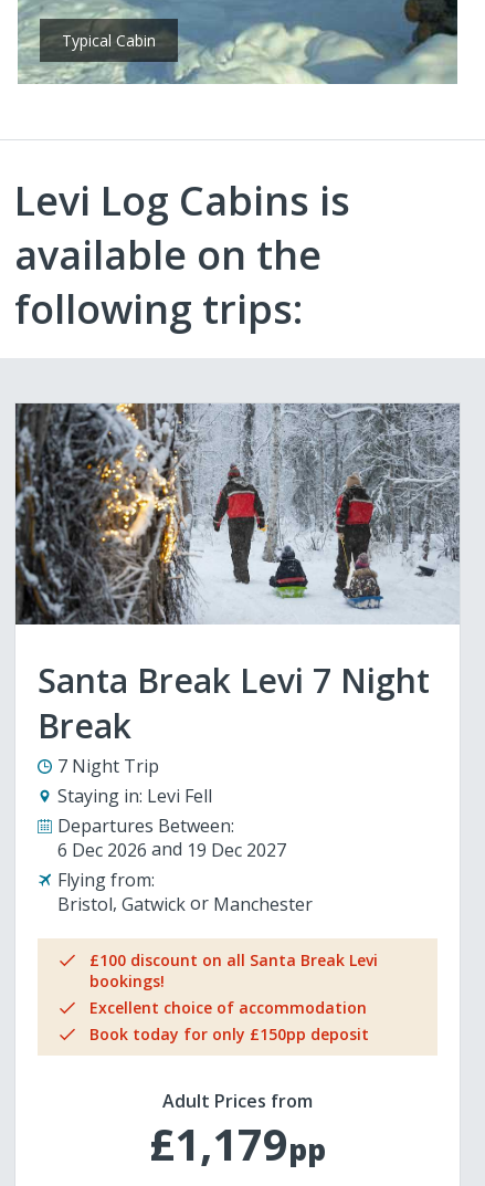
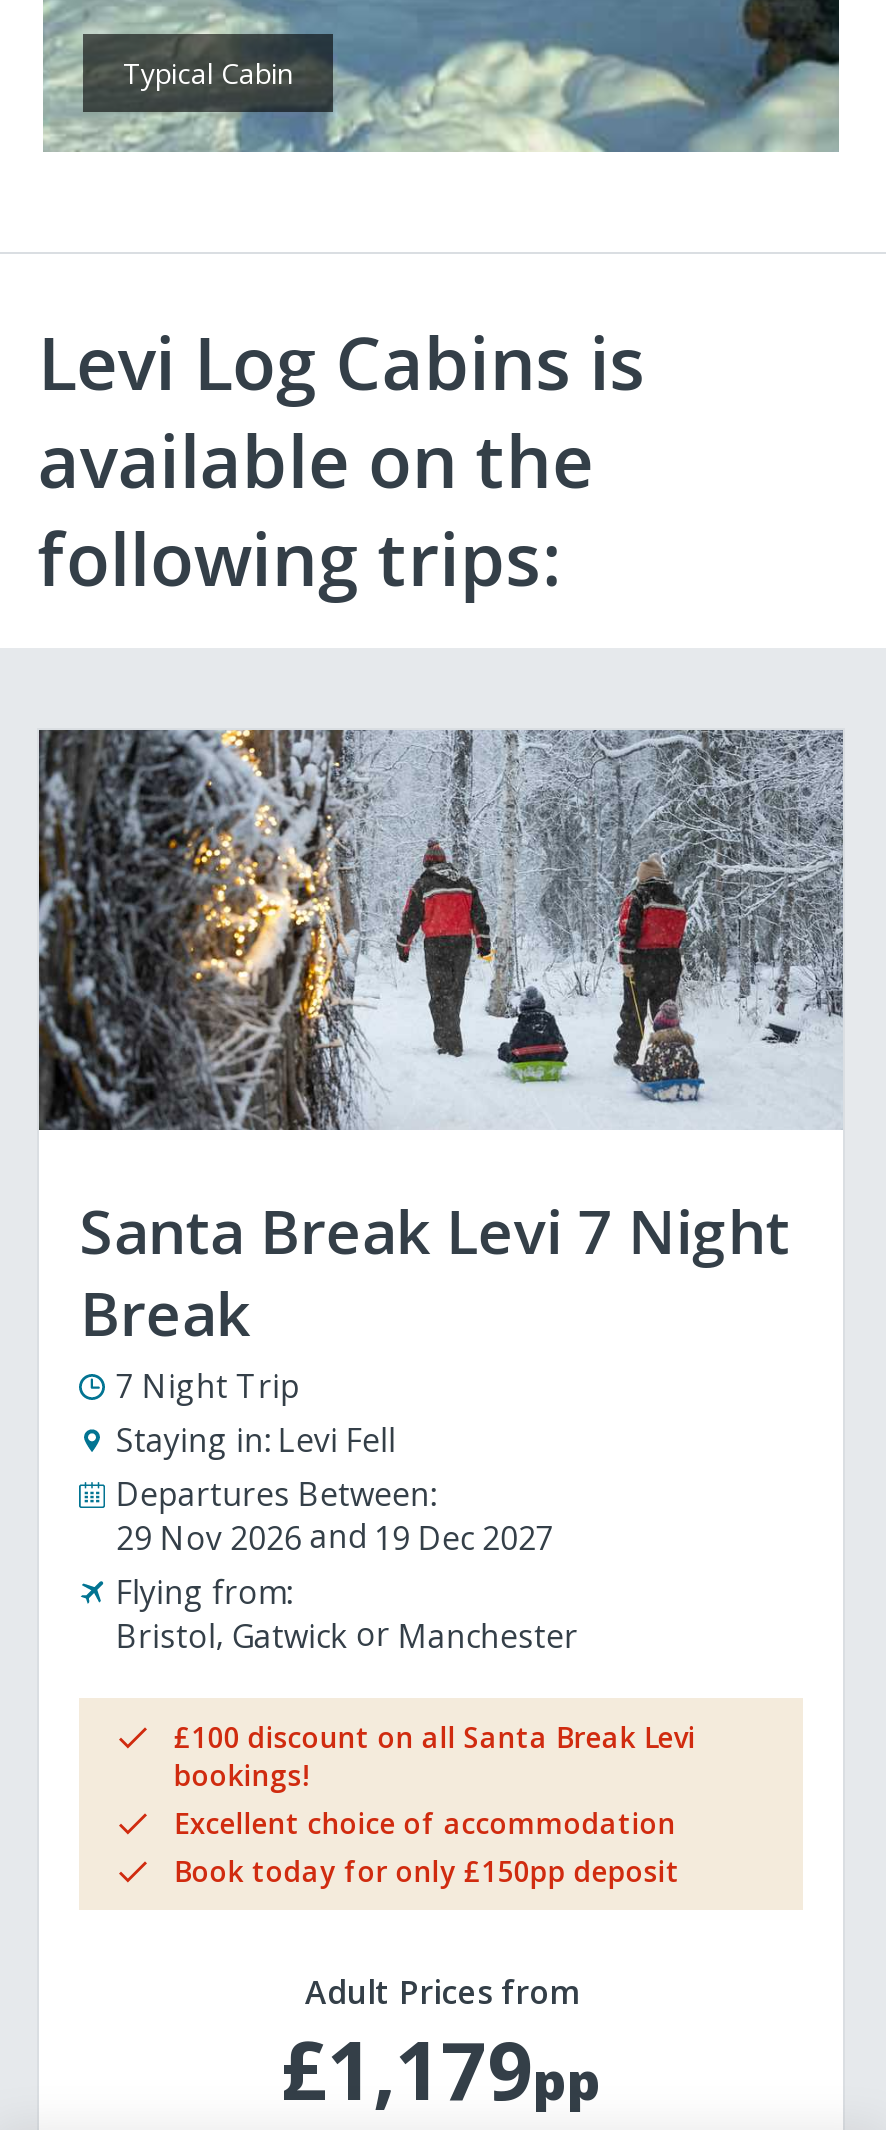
- 6 Dec 2026 19 Dec 2027
+ 29 Nov 2026 19 Dec 2027
